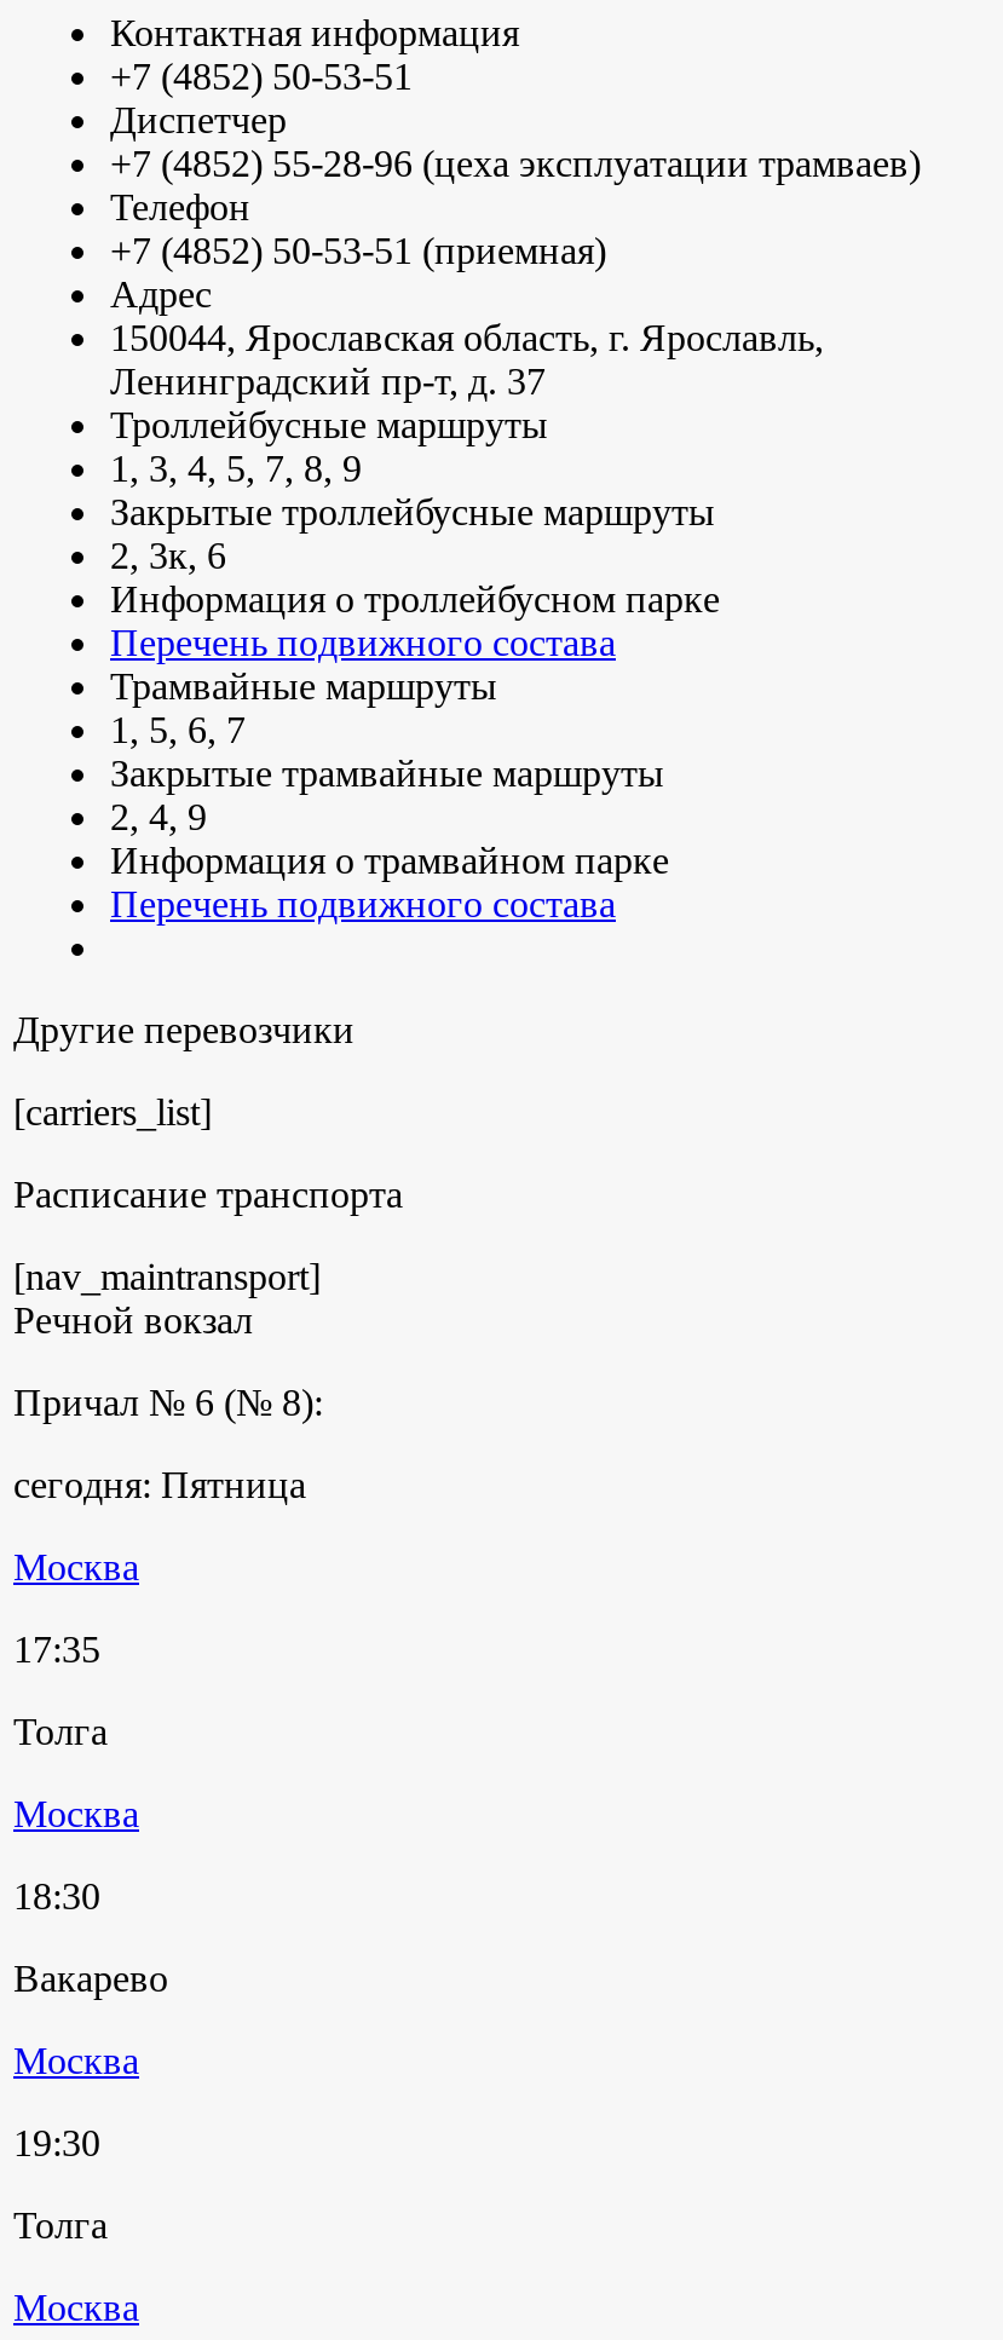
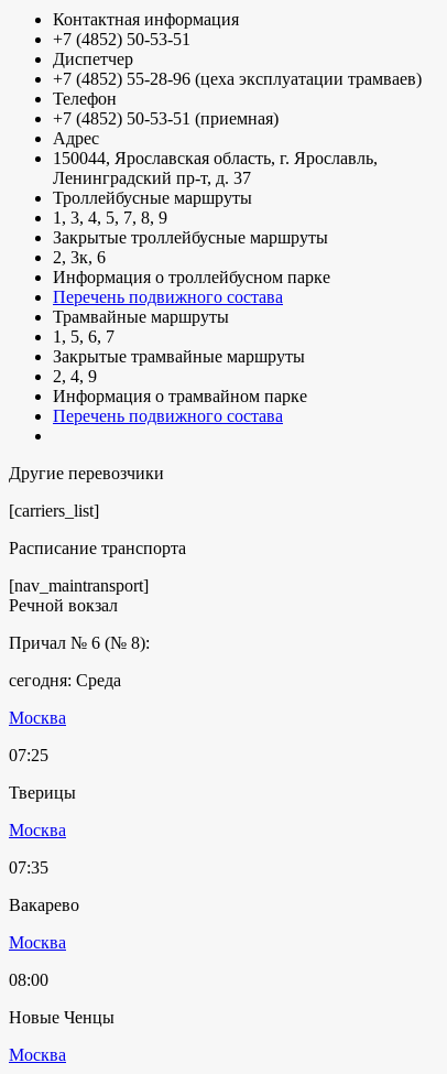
- сегодня: Пятница
+ сегодня: Среда

- 17:35
+ 07:25

- Толга
+ Тверицы

- 18:30
+ 07:35

- 19:30
+ 08:00

- Толга
+ Новые Ченцы
